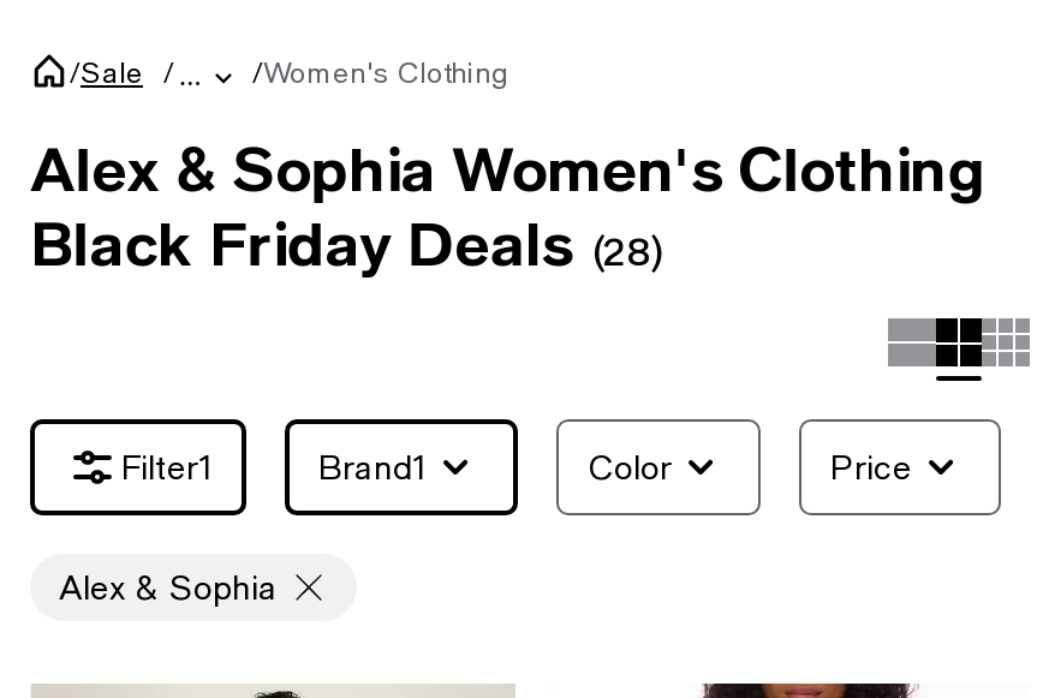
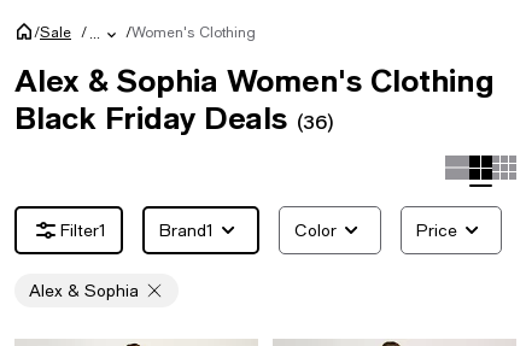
- Black Friday Deals (28)
+ Black Friday Deals (36)
